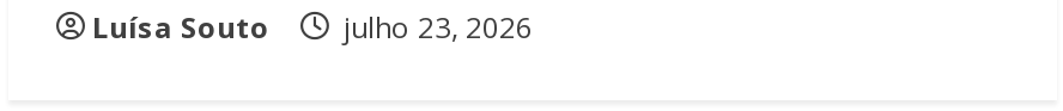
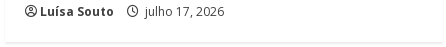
- Luísa Souto julho 23, 2026
+ Luísa Souto julho 17, 2026
